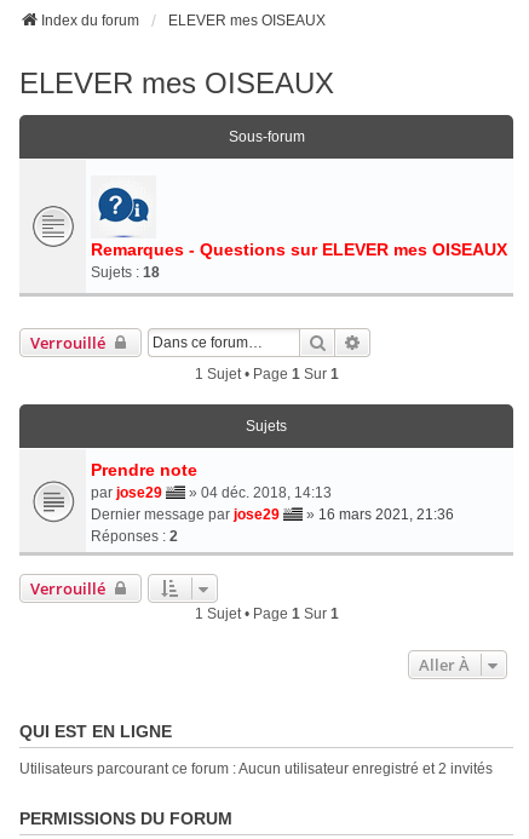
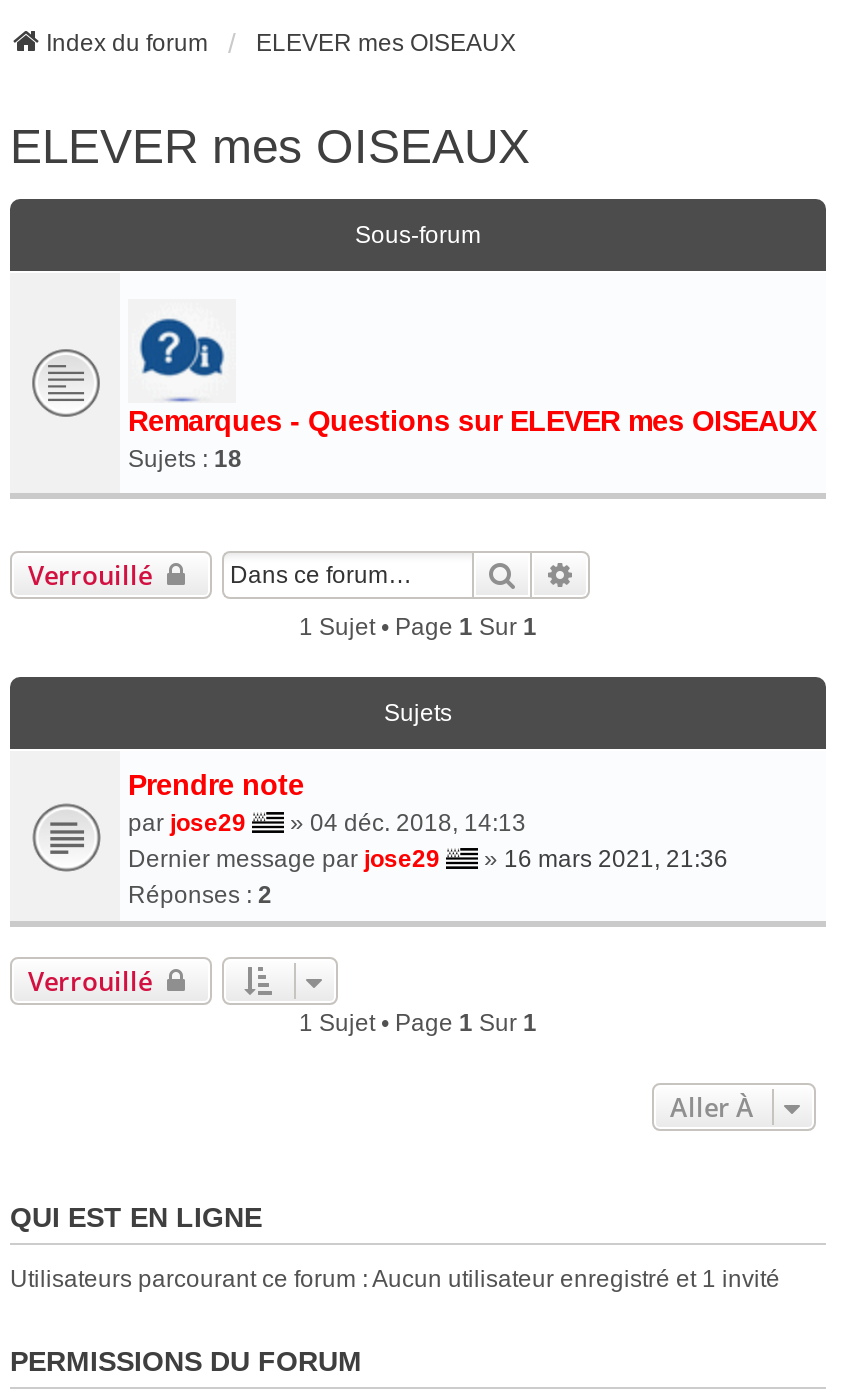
- Utilisateurs parcourant ce forum : Aucun utilisateur enregistré et 2 invités
+ Utilisateurs parcourant ce forum : Aucun utilisateur enregistré et 1 invité
